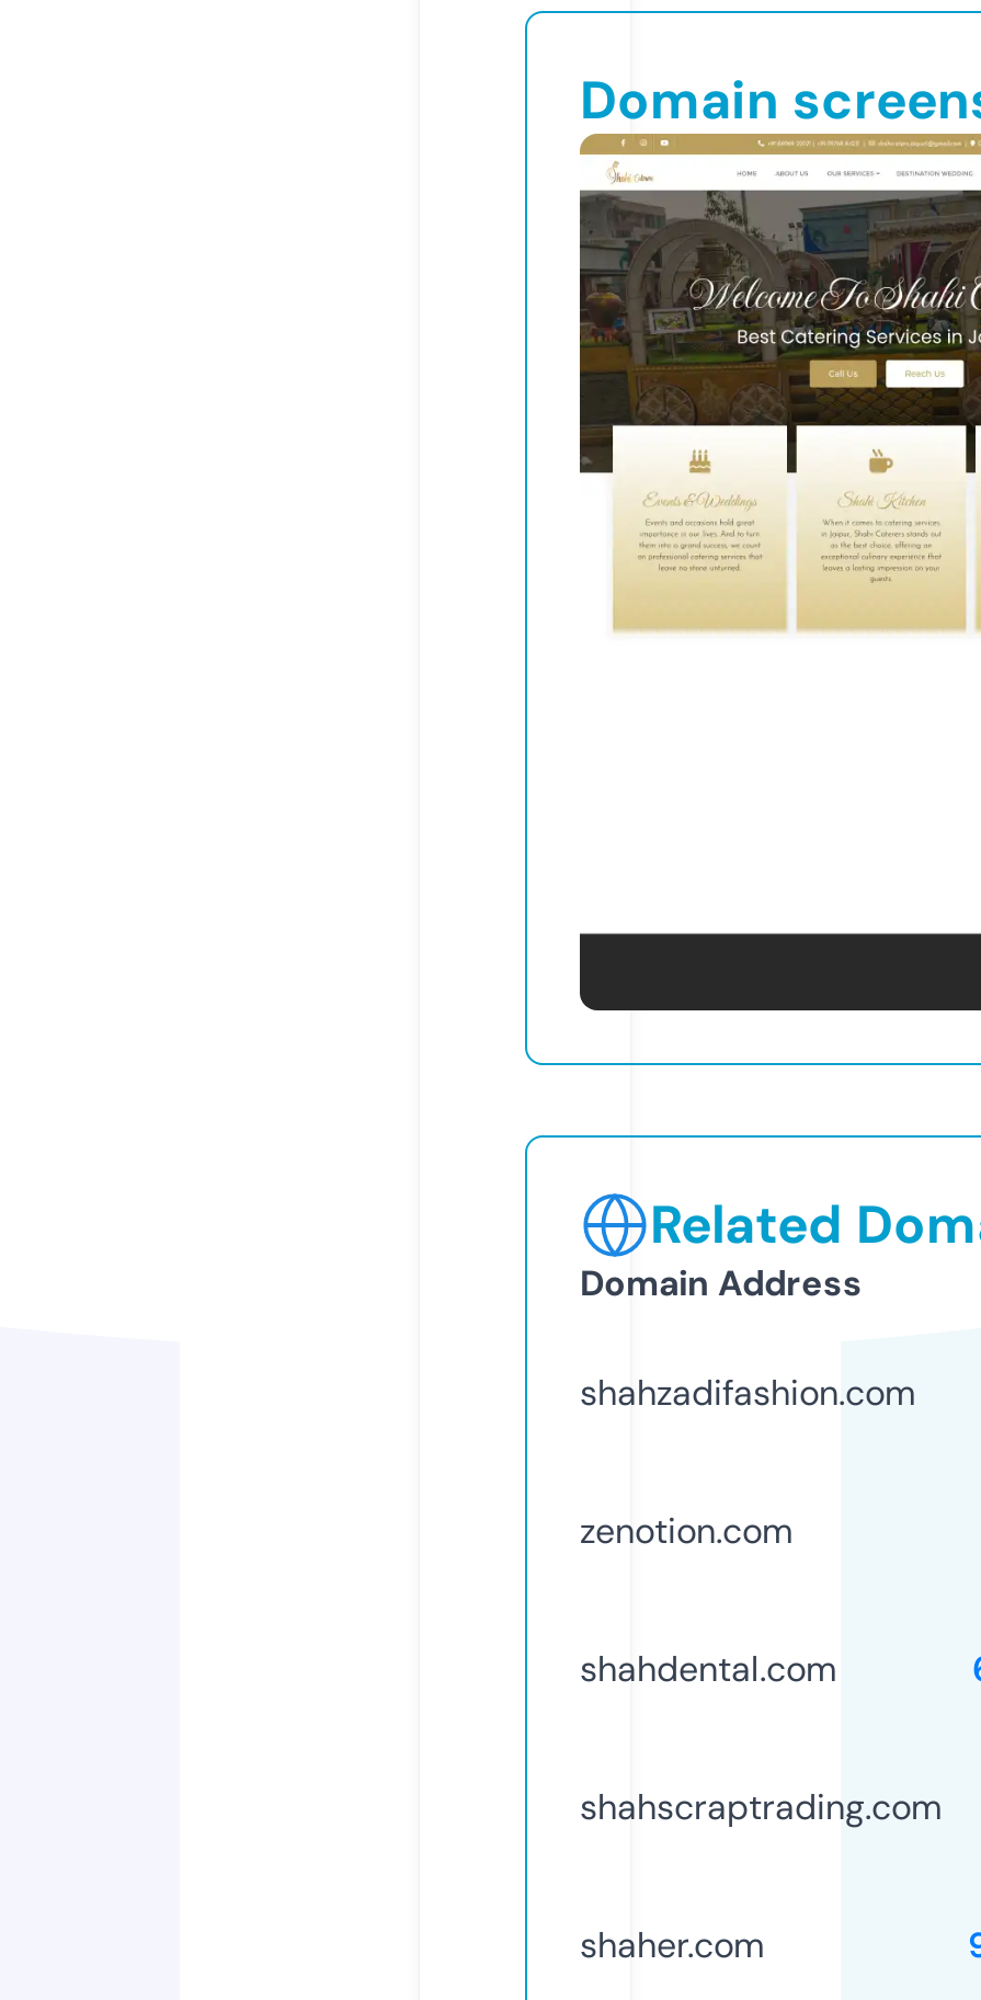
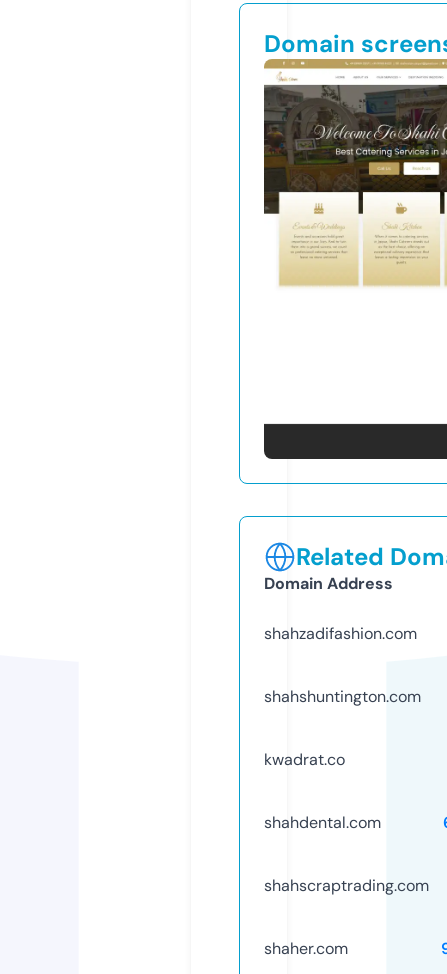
- zenotion.com
+ shahshuntington.com
+ kwadrat.co
